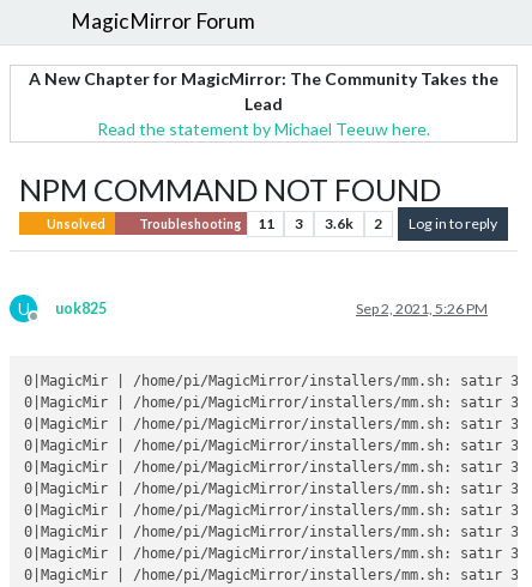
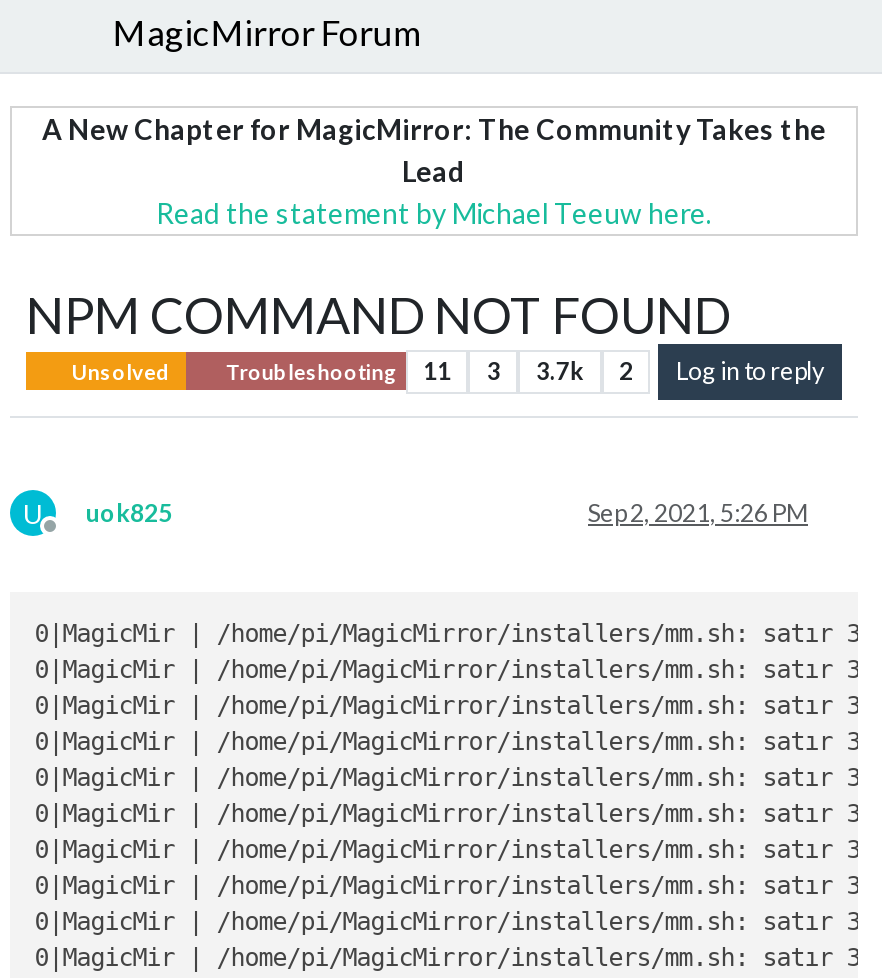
- Troubleshooting 11 3 3.6k 2 Log in to reply
+ Troubleshooting 11 3 3.7k 2 Log in to reply
